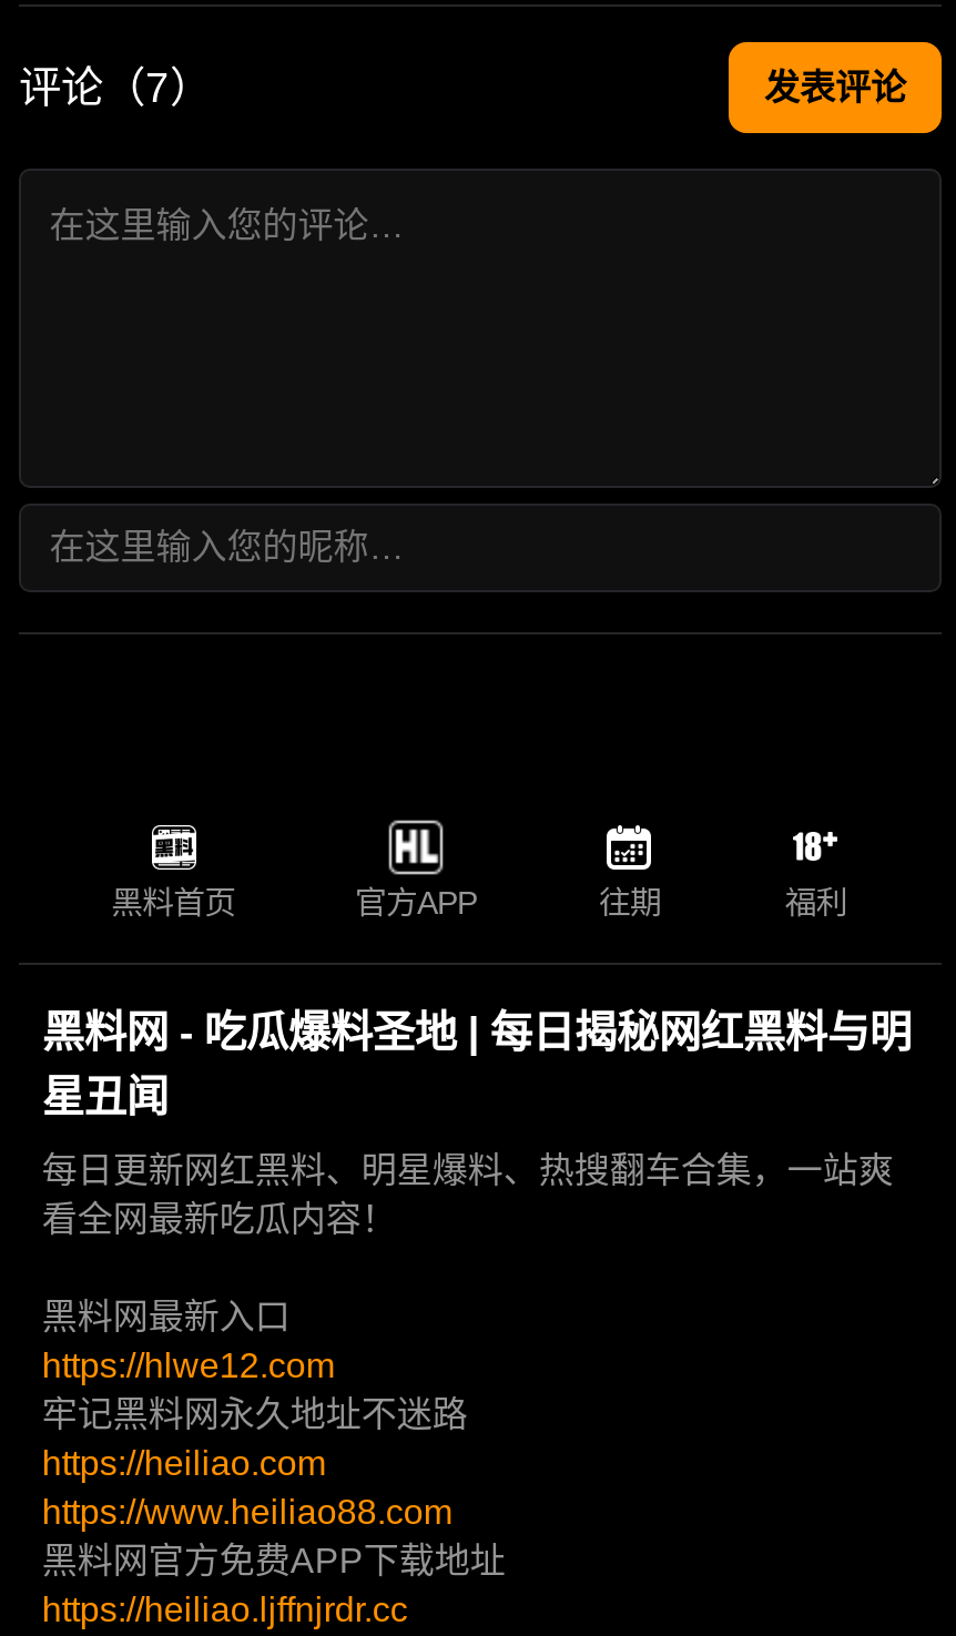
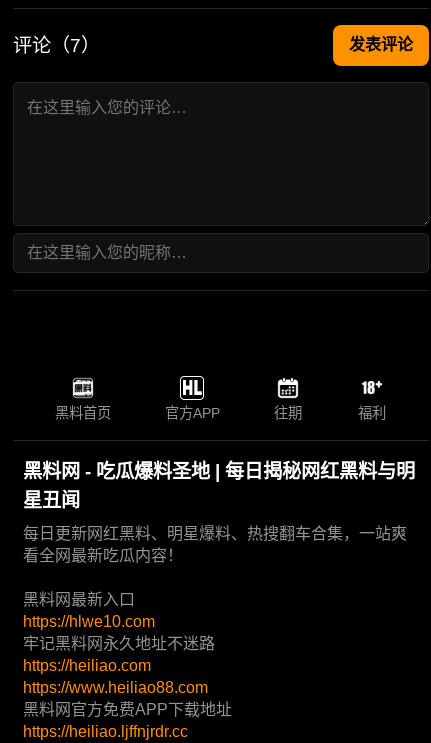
- https://hlwe12.com
+ https://hlwe10.com
